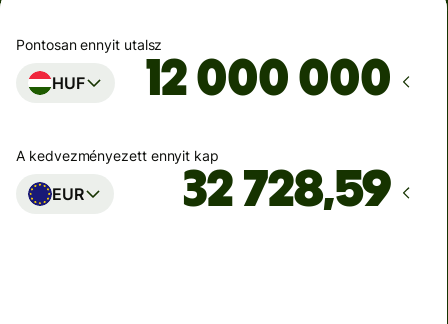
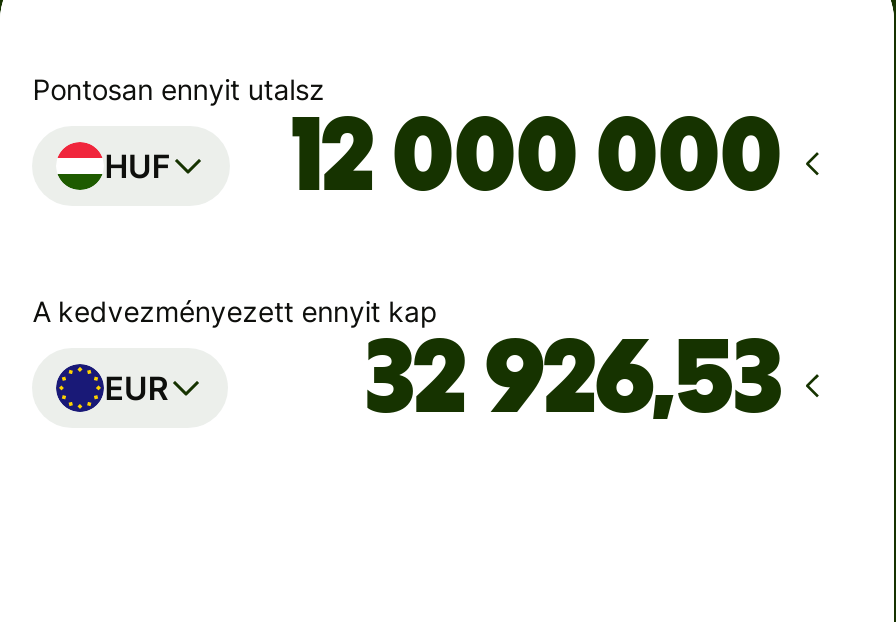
- [image]
+ [image]
